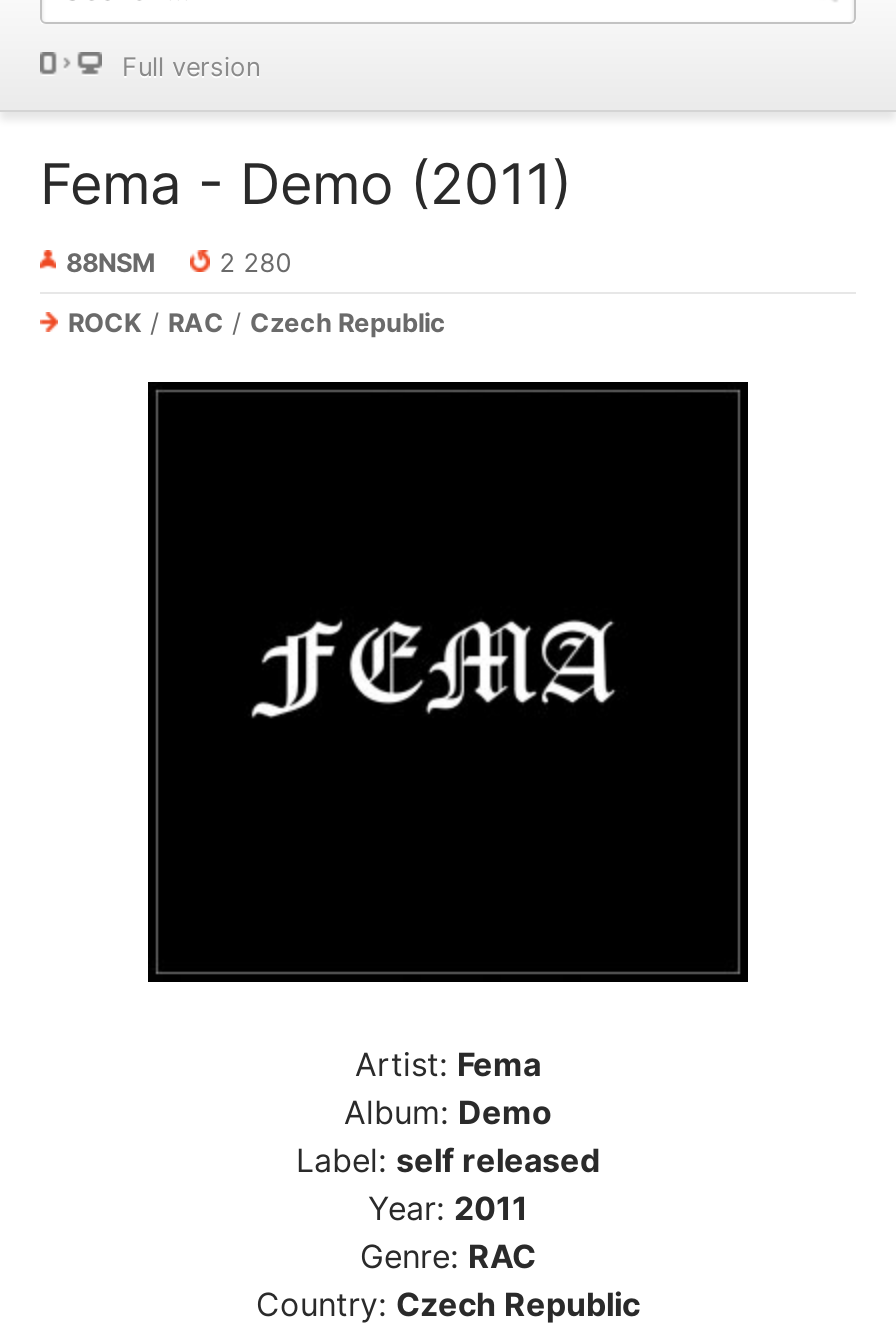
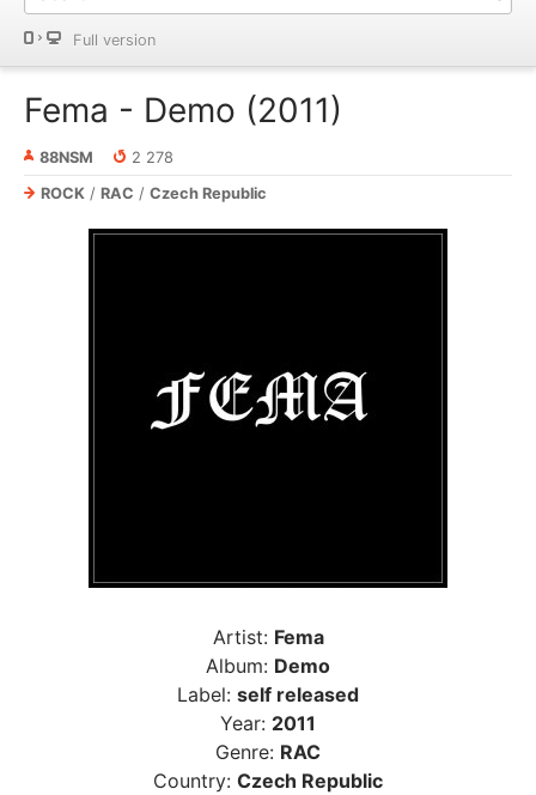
- 2 280
+ 2 278
